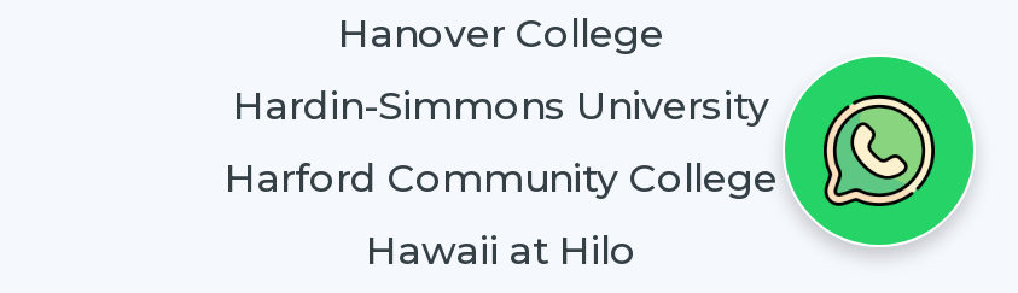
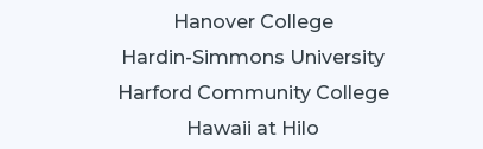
- [image]
